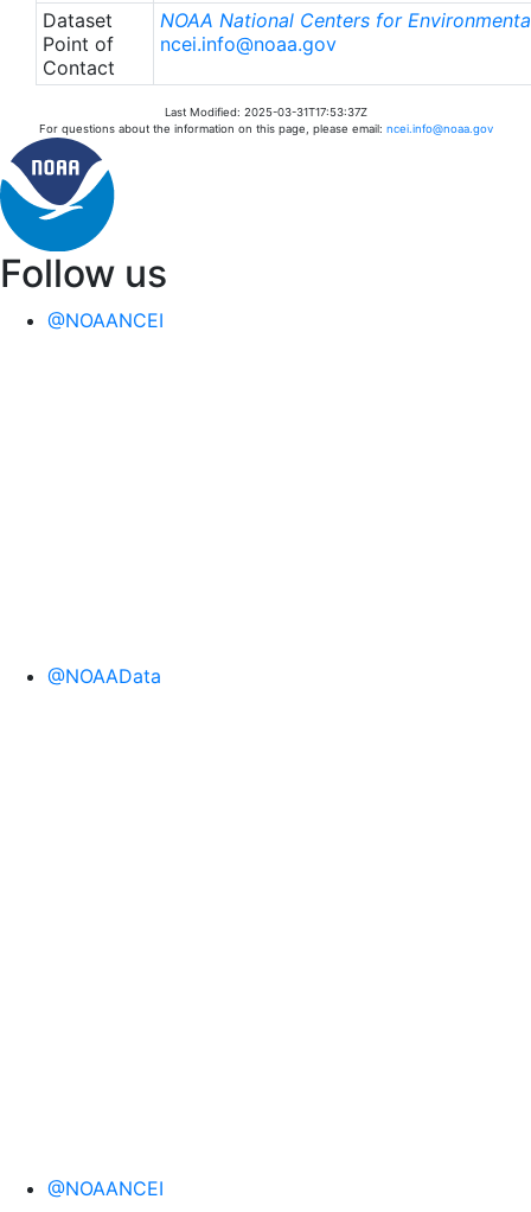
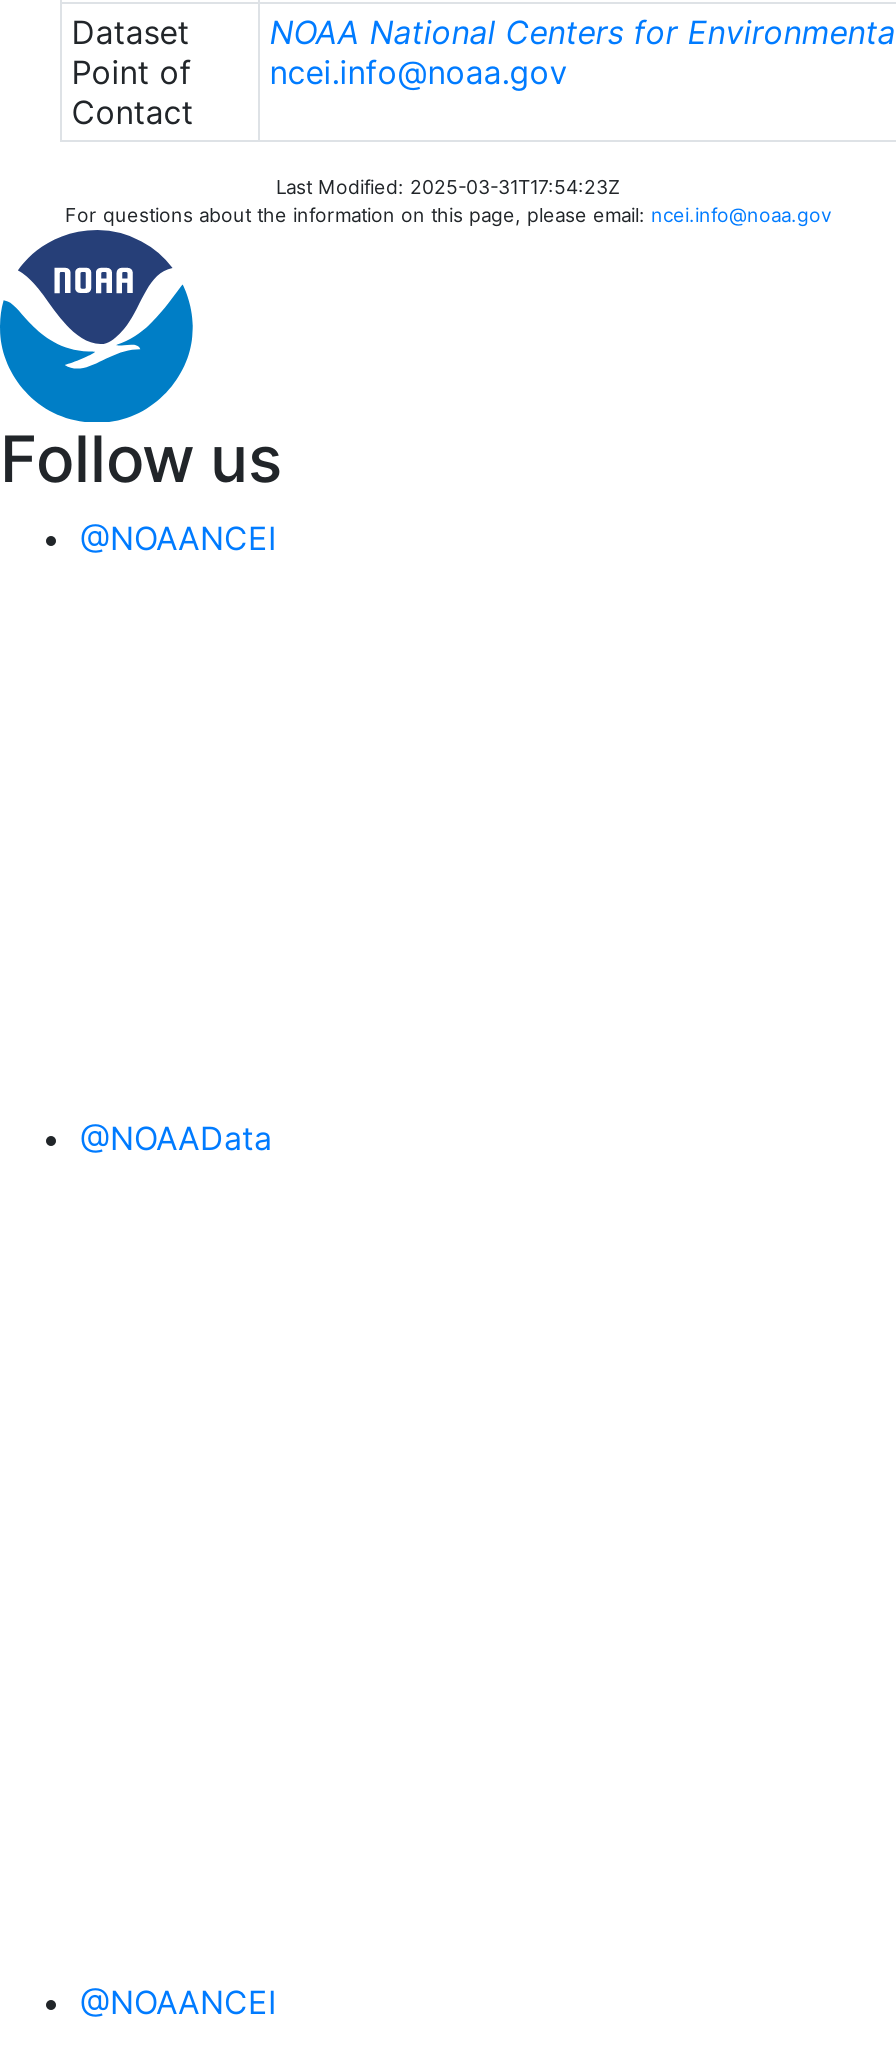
- Last Modified: 2025-03-31T17:53:37Z
+ Last Modified: 2025-03-31T17:54:23Z
